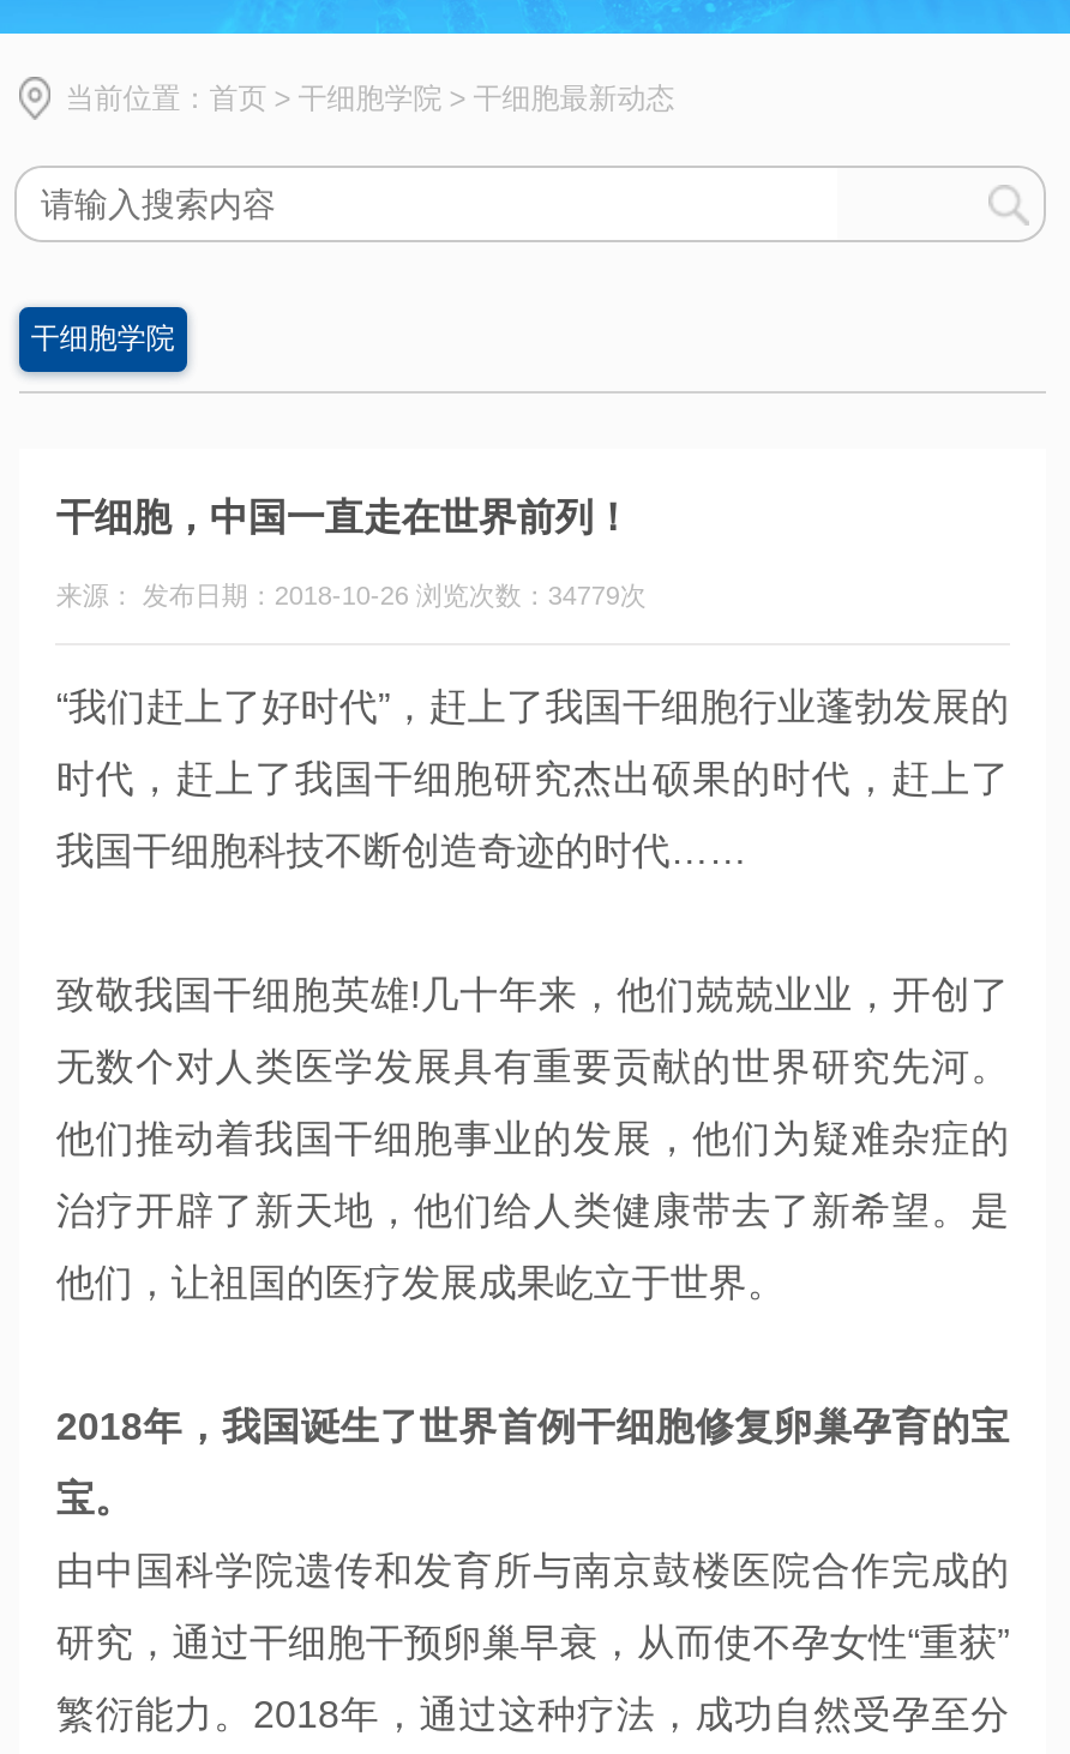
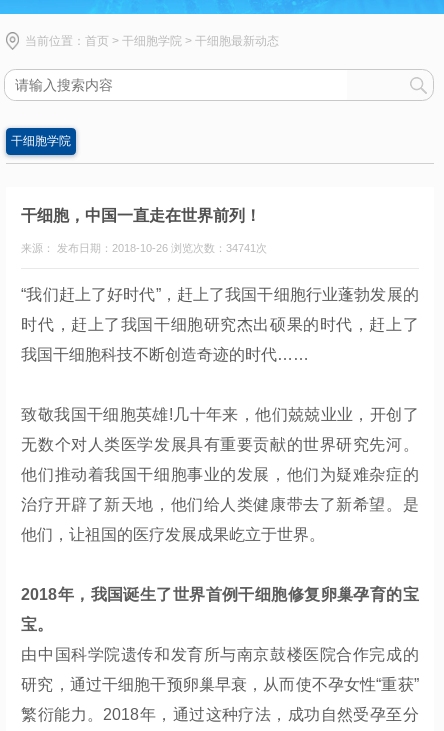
- 来源： 发布日期：2018-10-26 浏览次数：34779次
+ 来源： 发布日期：2018-10-26 浏览次数：34741次
